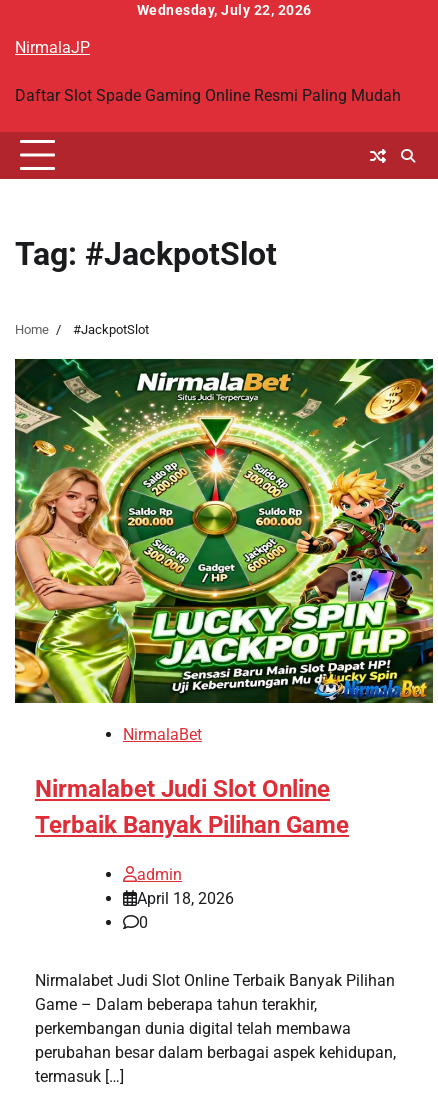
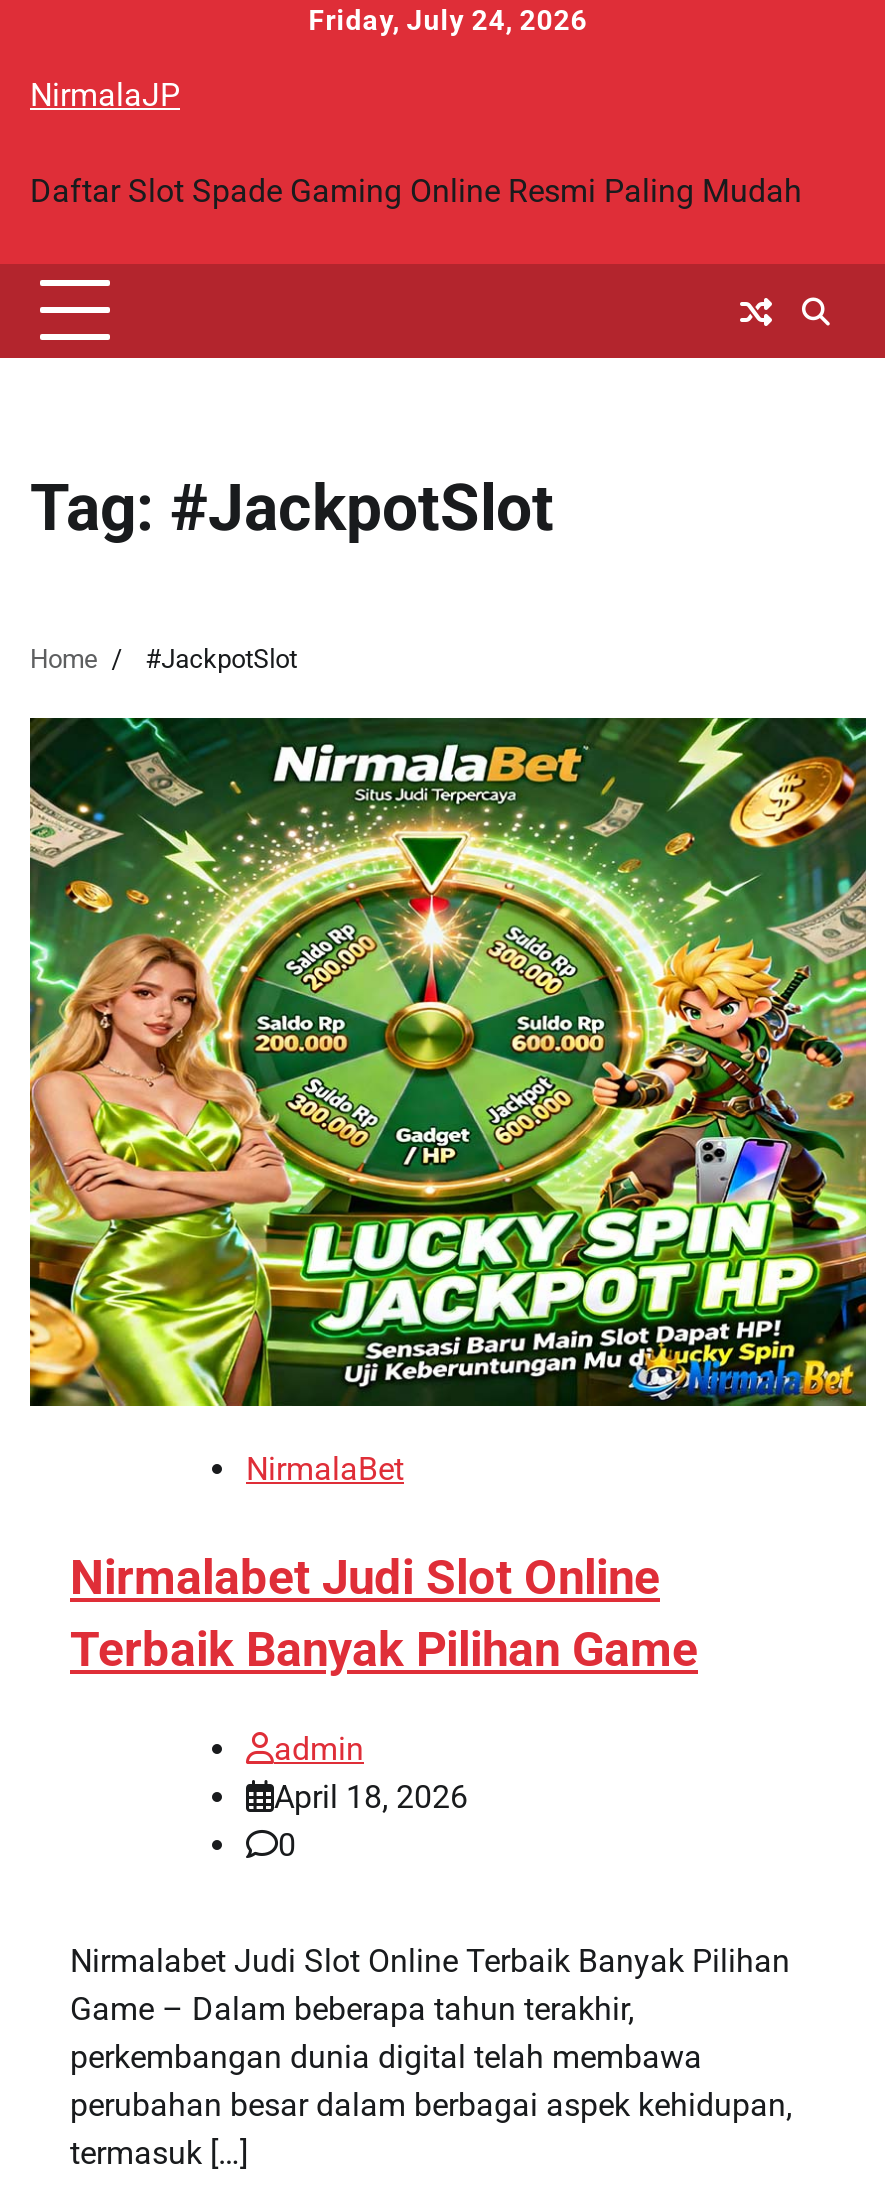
- Wednesday, July 22, 2026
+ Friday, July 24, 2026
